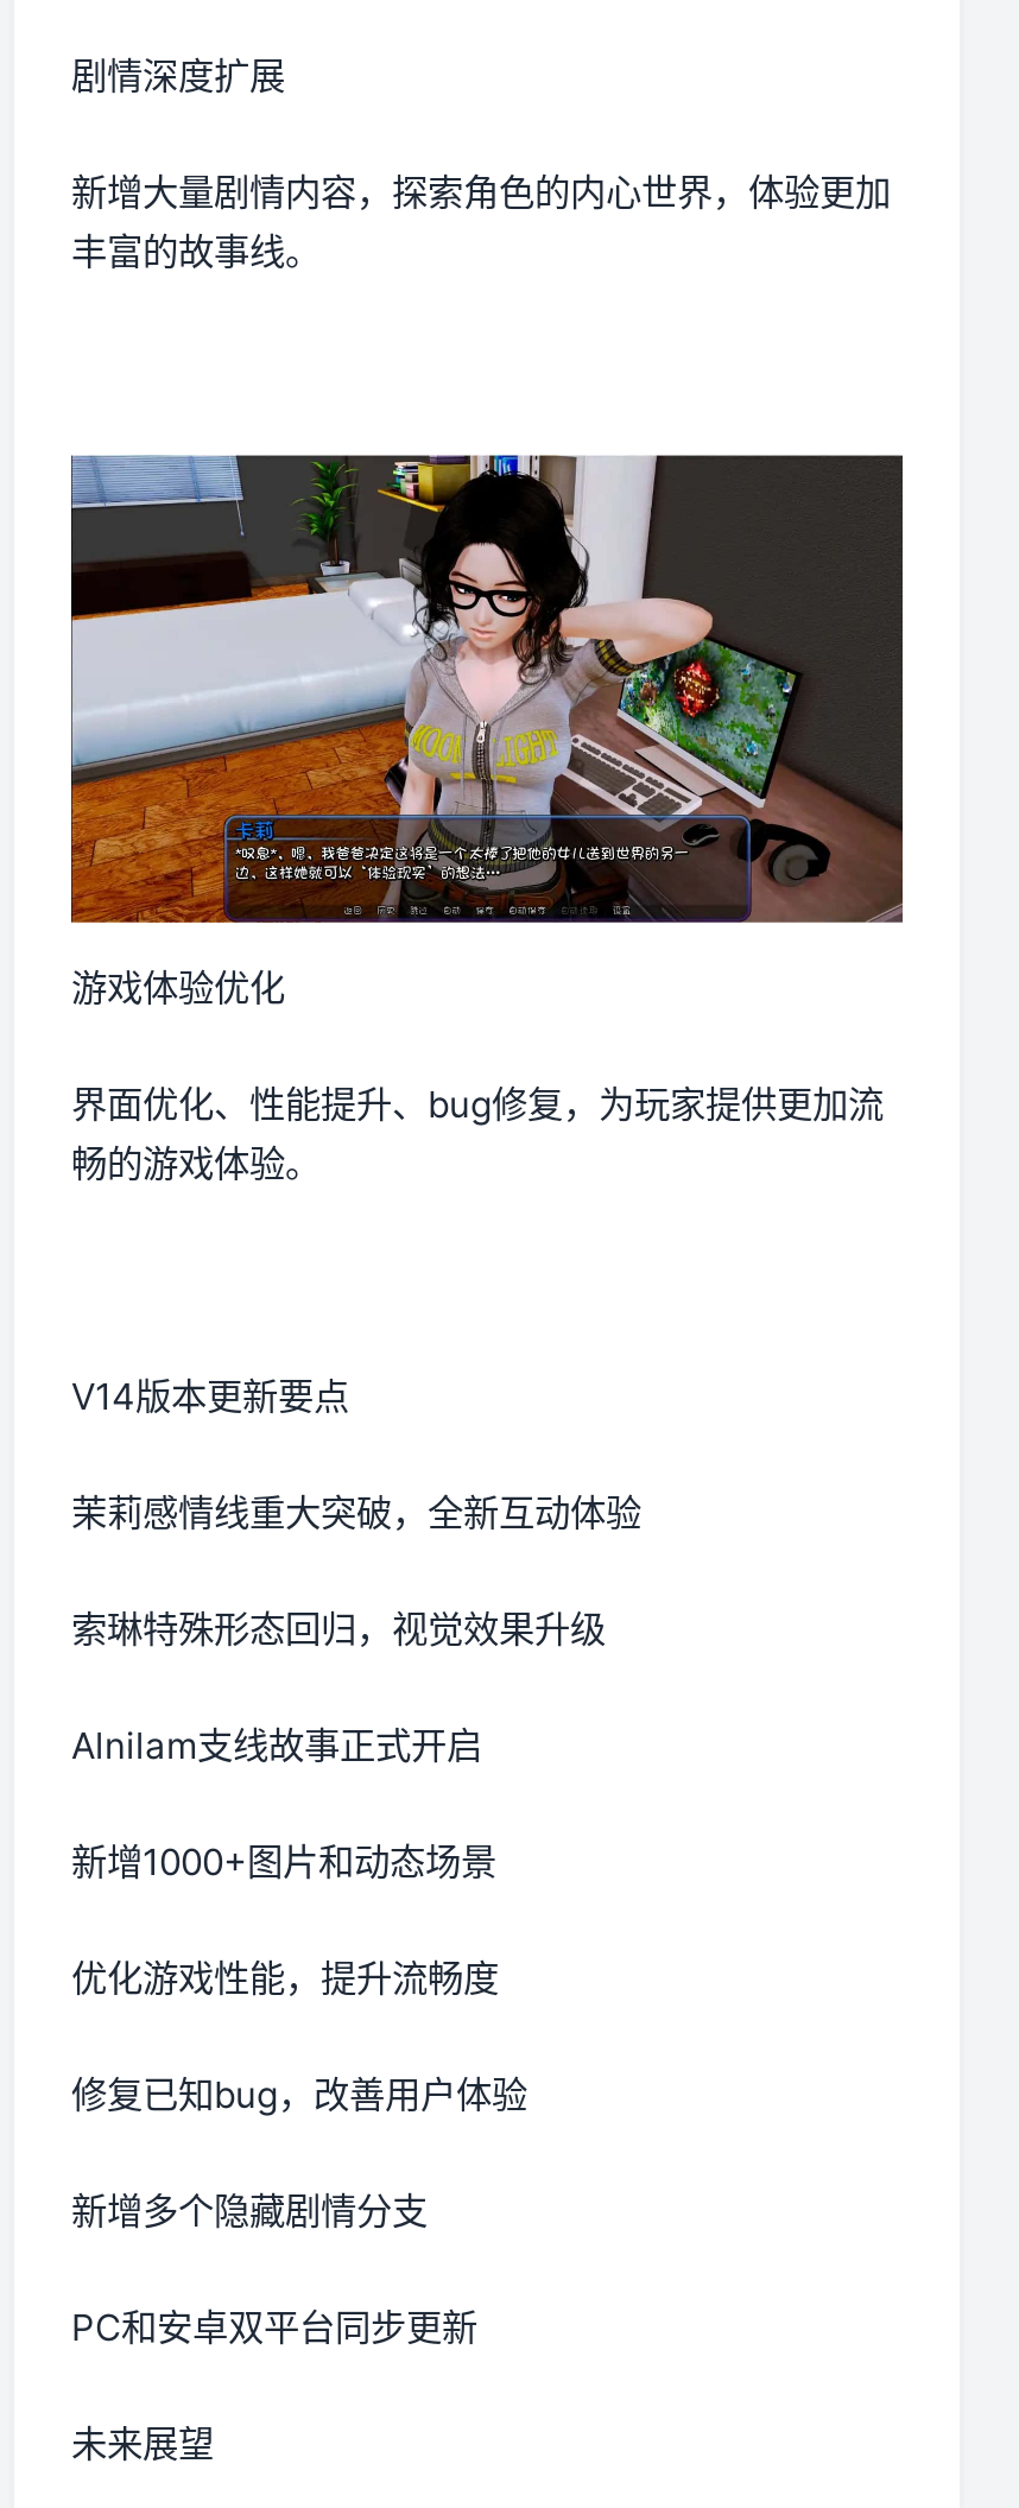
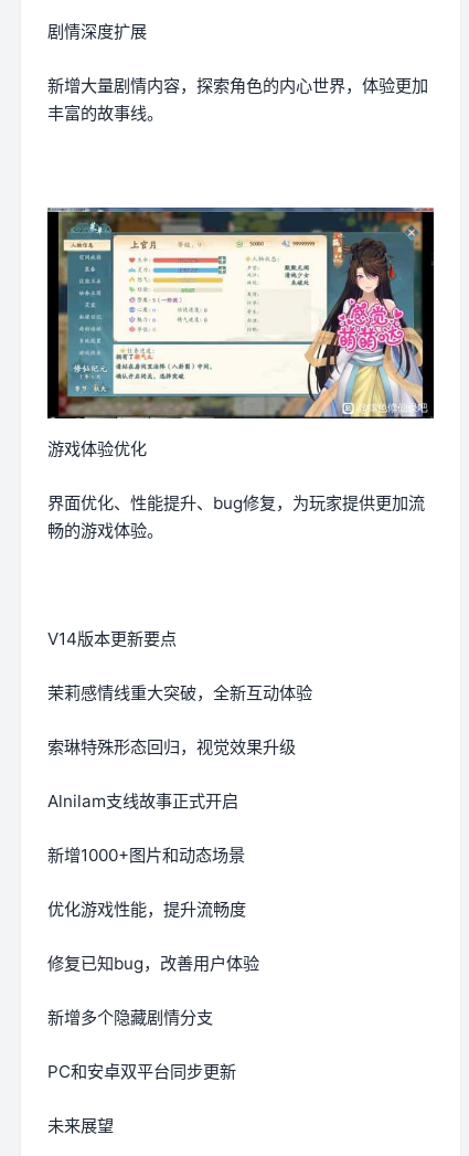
- [image]
+ [image]
